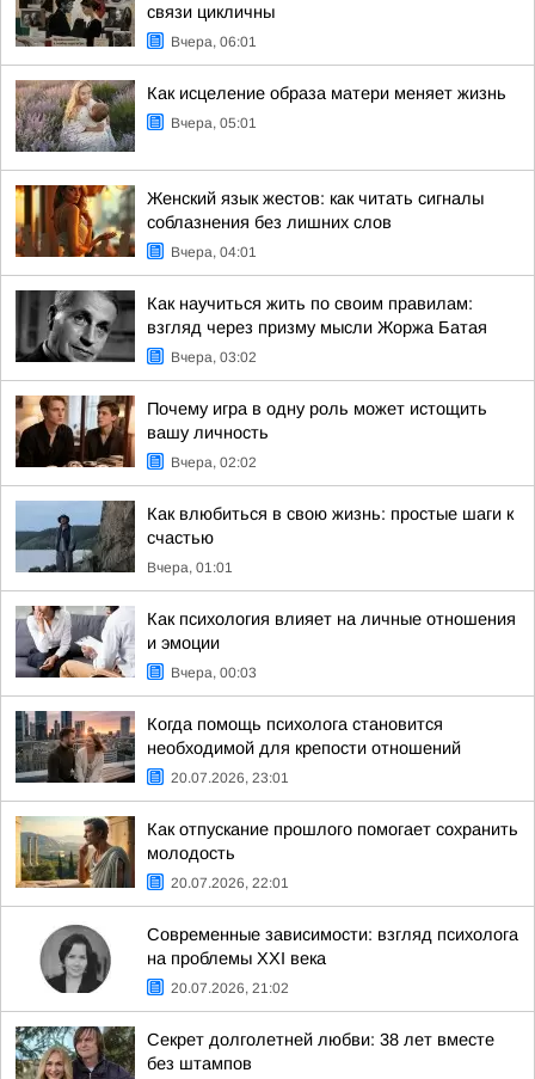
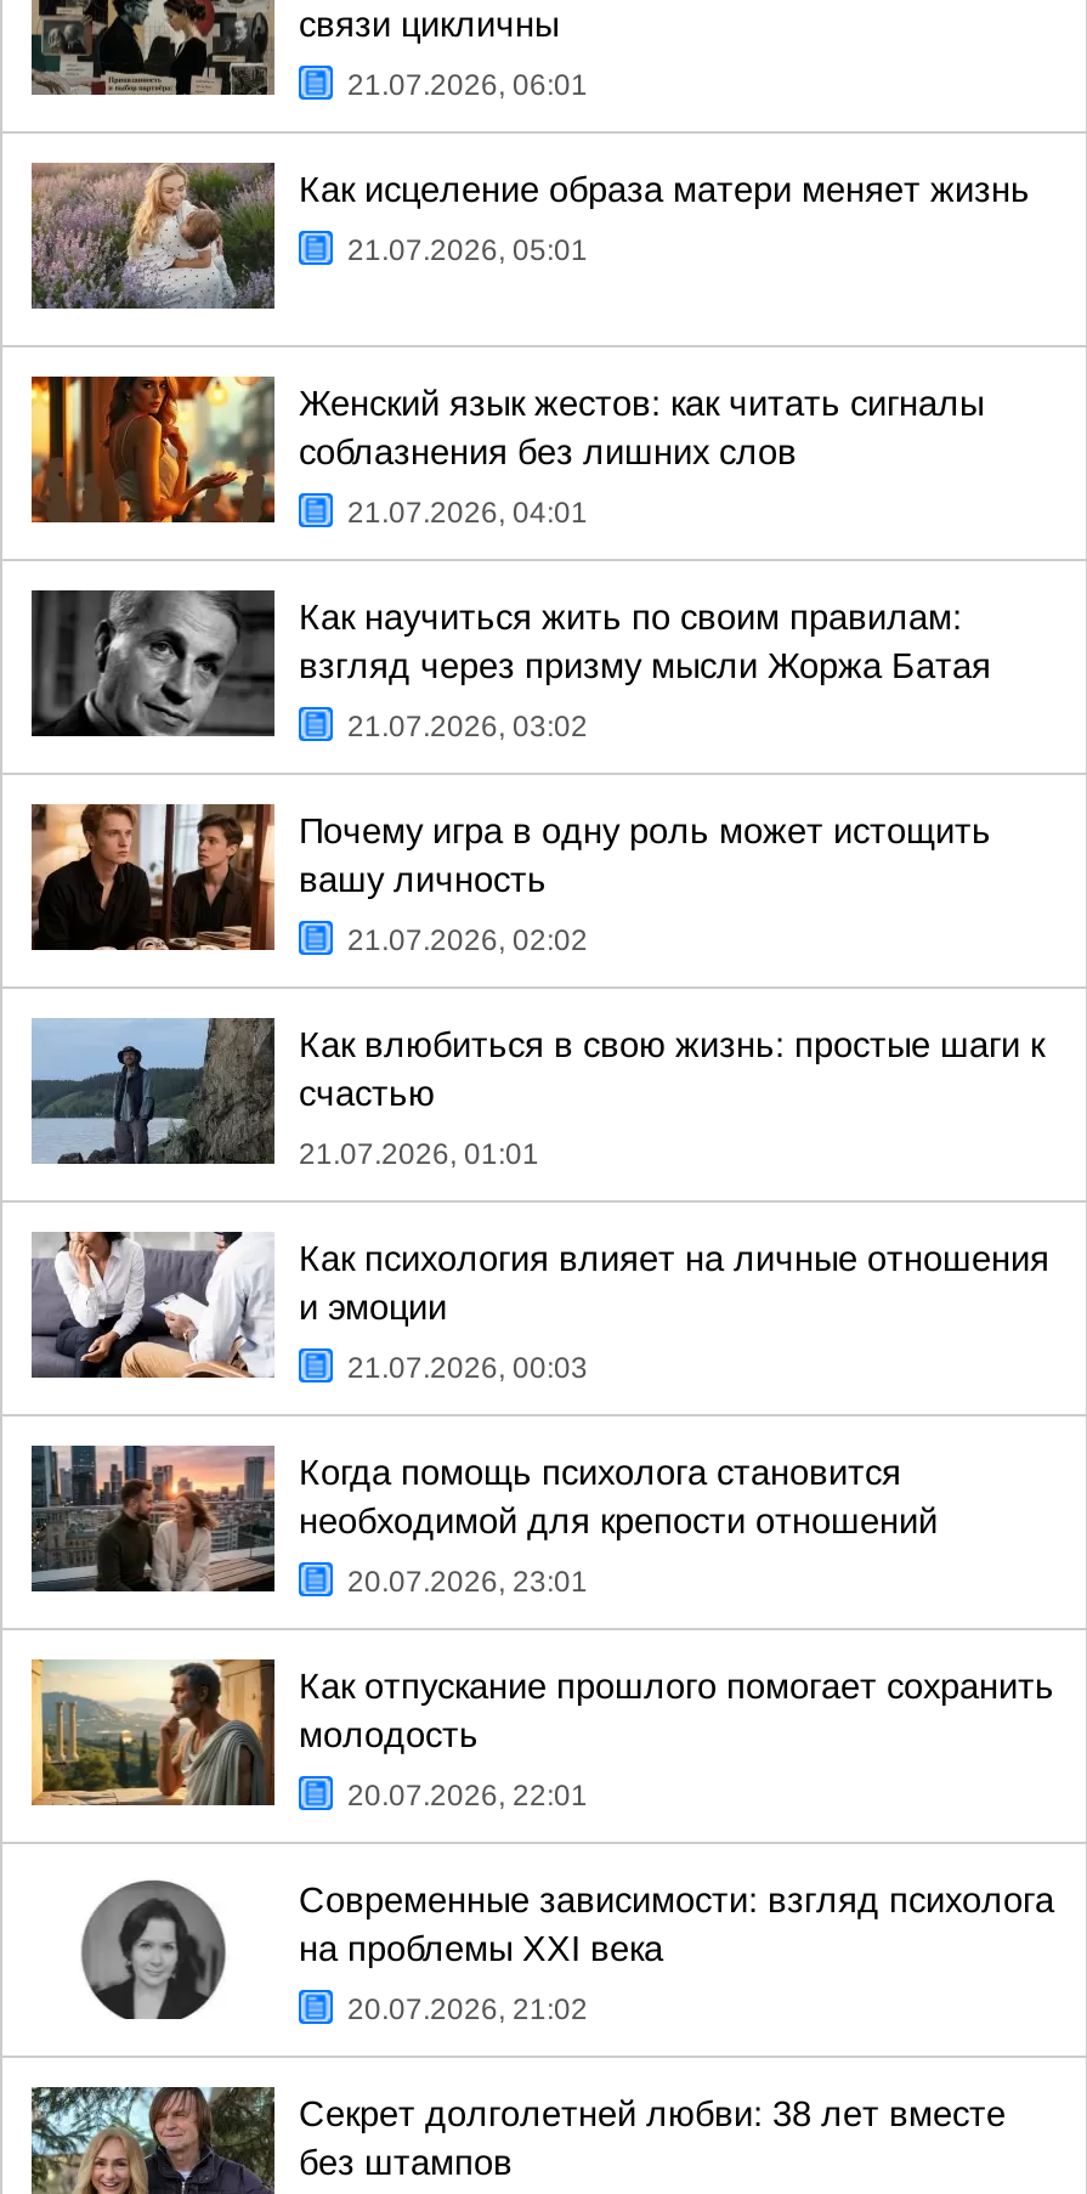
- Вчера, 06:01
+ 21.07.2026, 06:01

- Вчера, 05:01
+ 21.07.2026, 05:01

- Вчера, 04:01
+ 21.07.2026, 04:01

- Вчера, 03:02
+ 21.07.2026, 03:02

- Вчера, 02:02
+ 21.07.2026, 02:02

- Вчера, 01:01
+ 21.07.2026, 01:01

- Вчера, 00:03
+ 21.07.2026, 00:03
